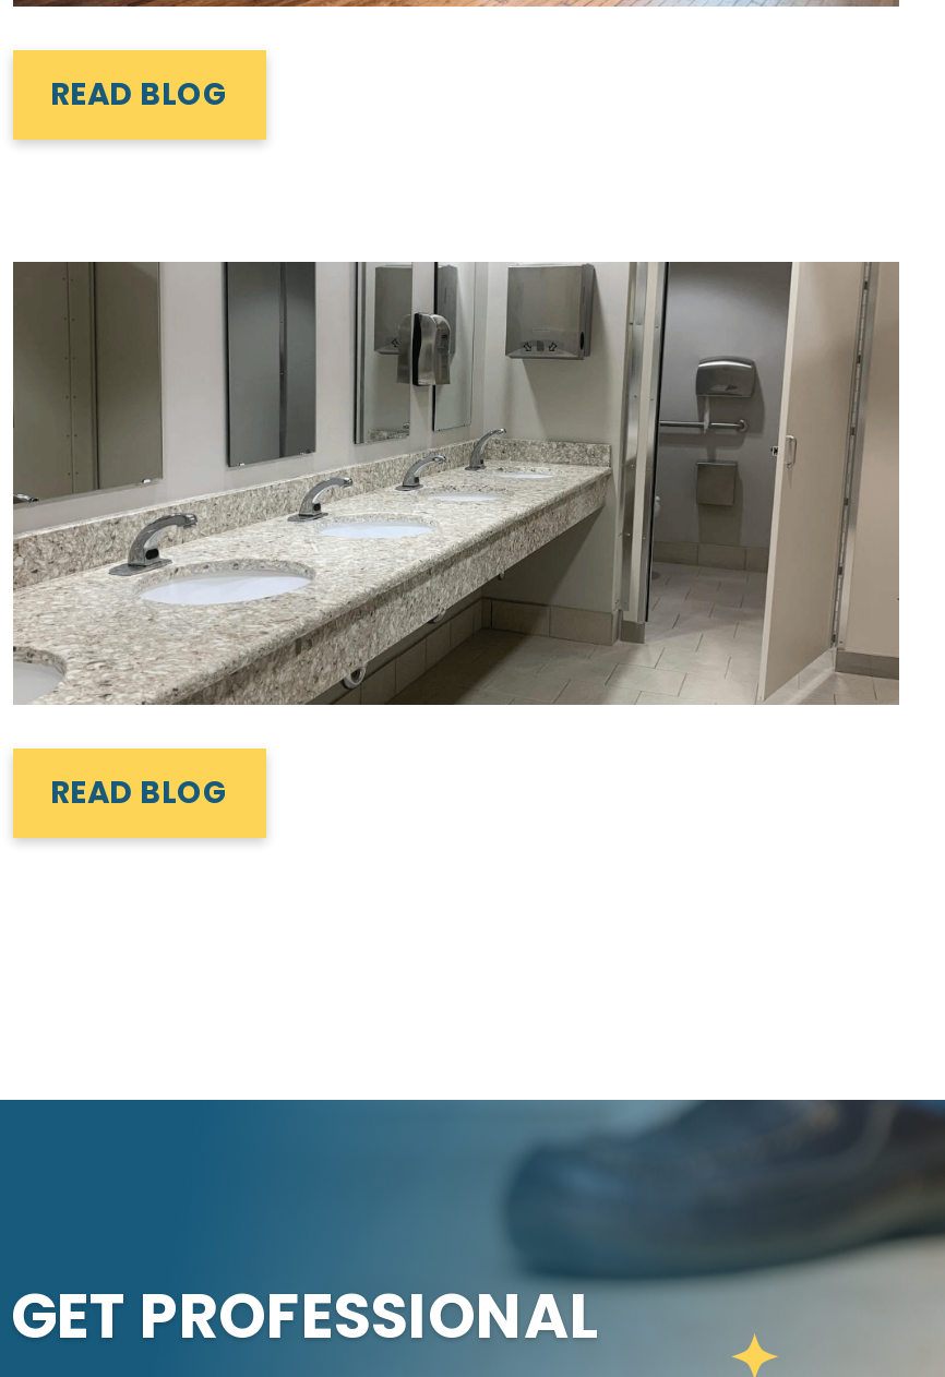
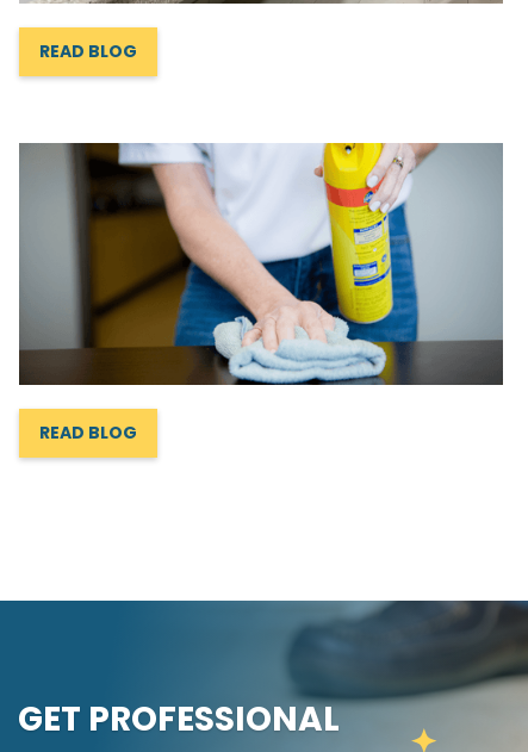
- [image]
+ [image]
